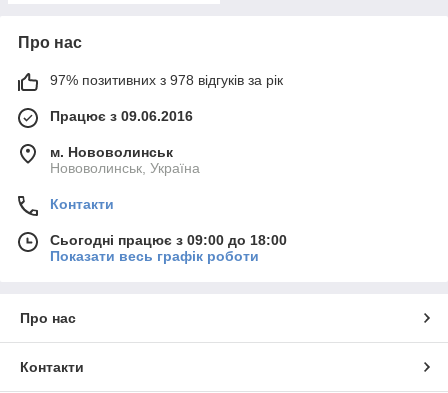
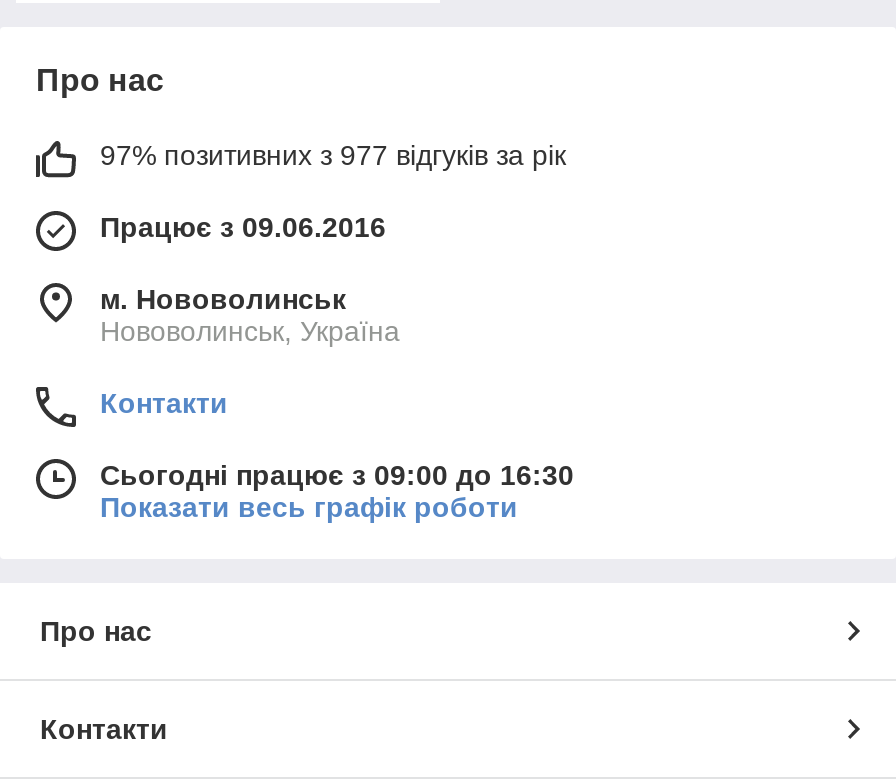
- 97% позитивних з 978 відгуків за рік
+ 97% позитивних з 977 відгуків за рік

- Сьогодні працює з 09:00 до 18:00
+ Сьогодні працює з 09:00 до 16:30
